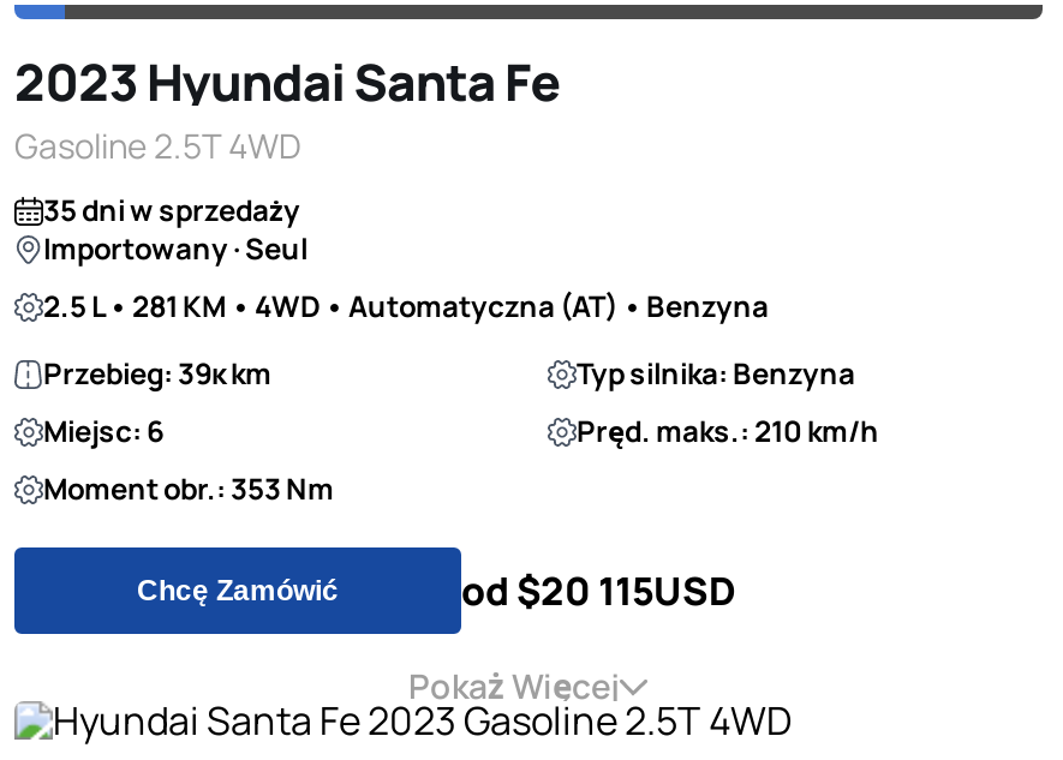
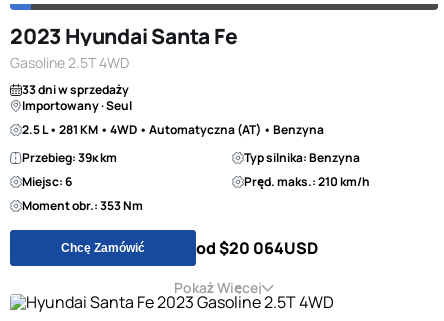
- 35 dni w sprzedaży
+ 33 dni w sprzedaży

- od $20 115USD
+ od $20 064USD
